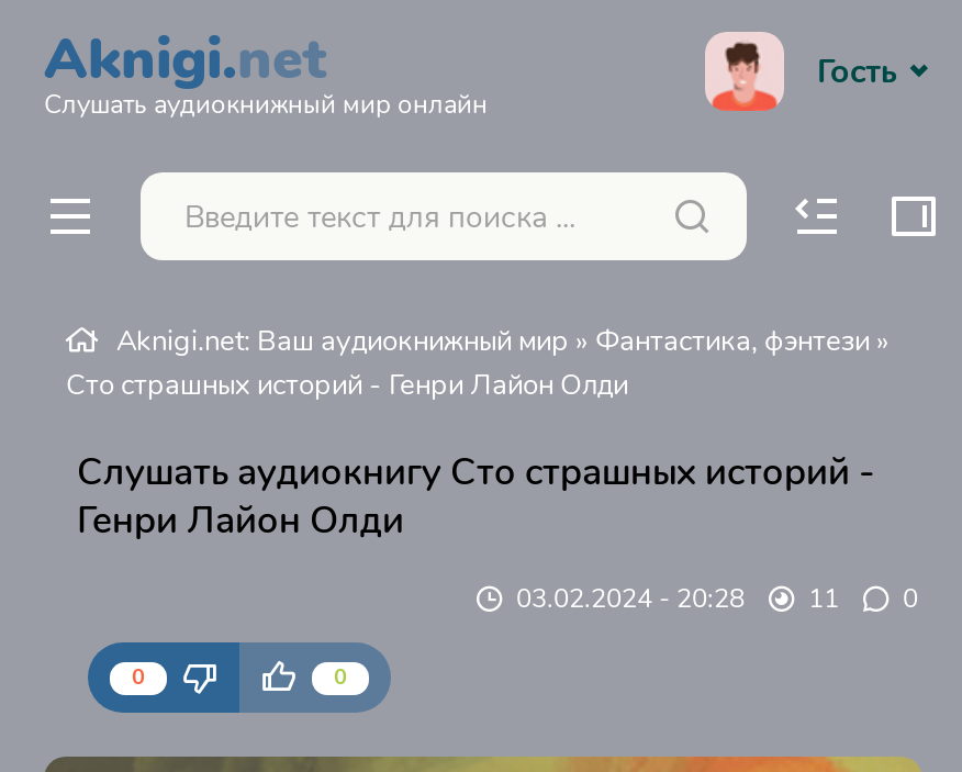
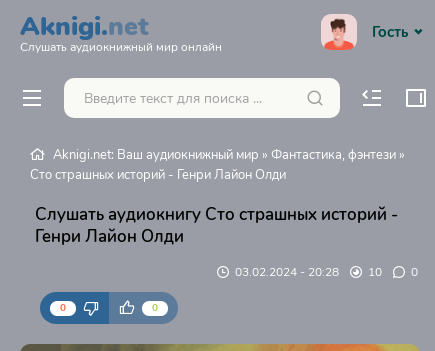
- 03.02.2024 - 20:28 11 0
+ 03.02.2024 - 20:28 10 0
